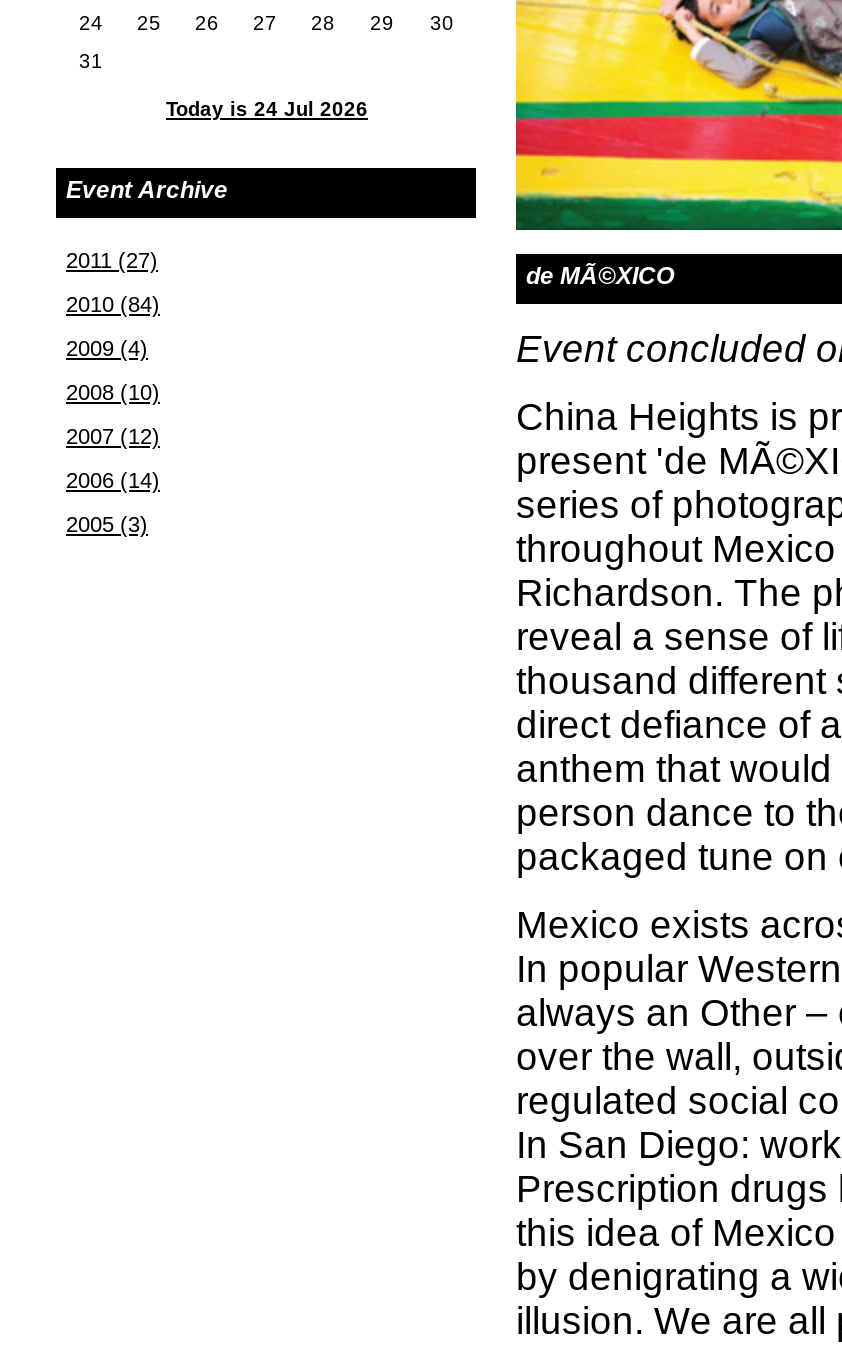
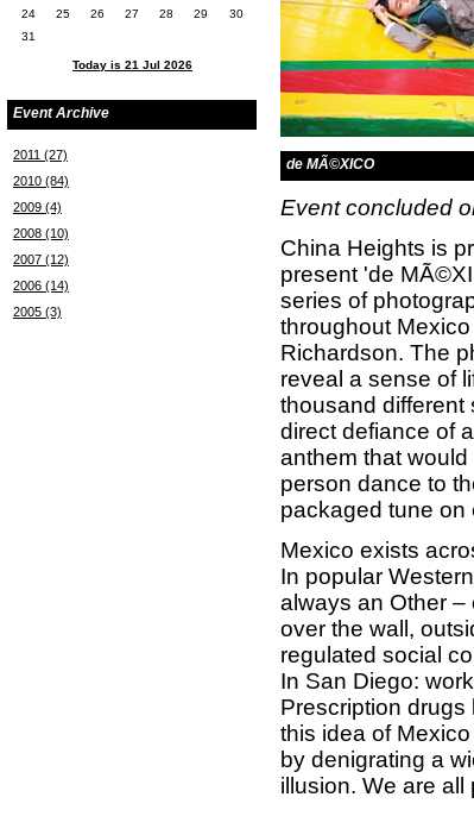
- Today is 24 Jul 2026
+ Today is 21 Jul 2026
